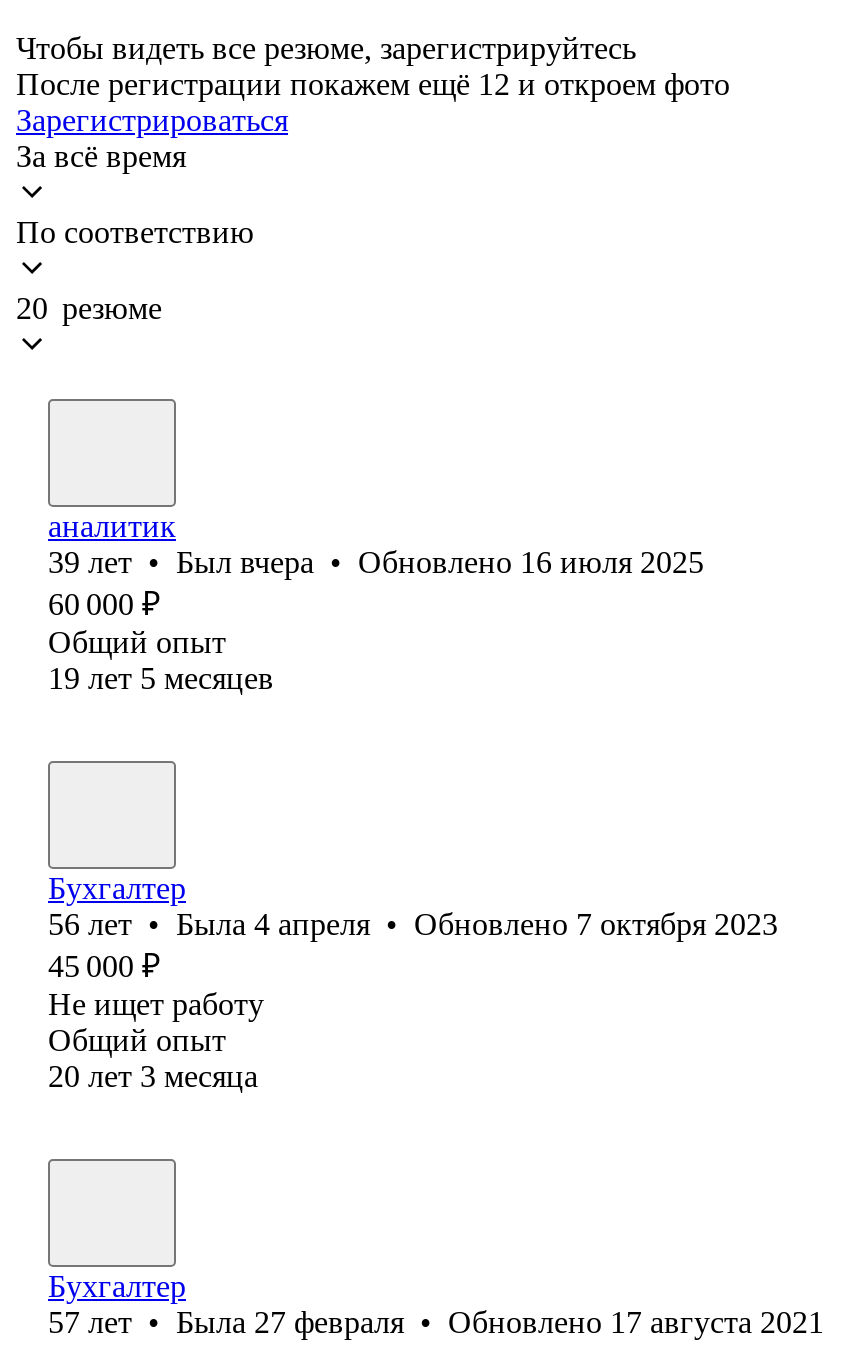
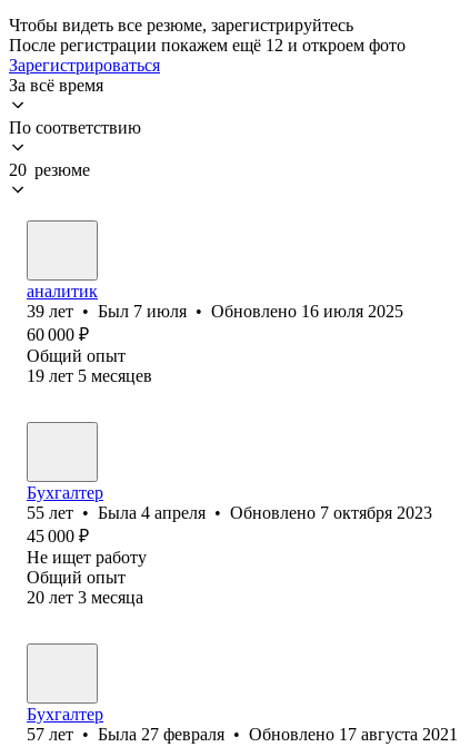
- 39 лет • Был вчера • Обновлено 16 июля 2025
+ 39 лет • Был 7 июля • Обновлено 16 июля 2025

- 56 лет • Была 4 апреля • Обновлено 7 октября 2023
+ 55 лет • Была 4 апреля • Обновлено 7 октября 2023
